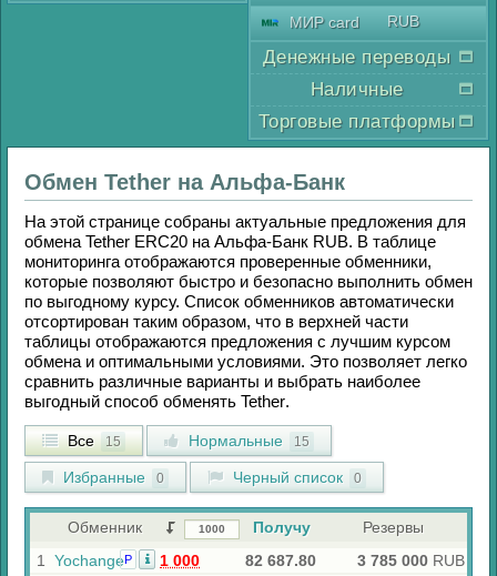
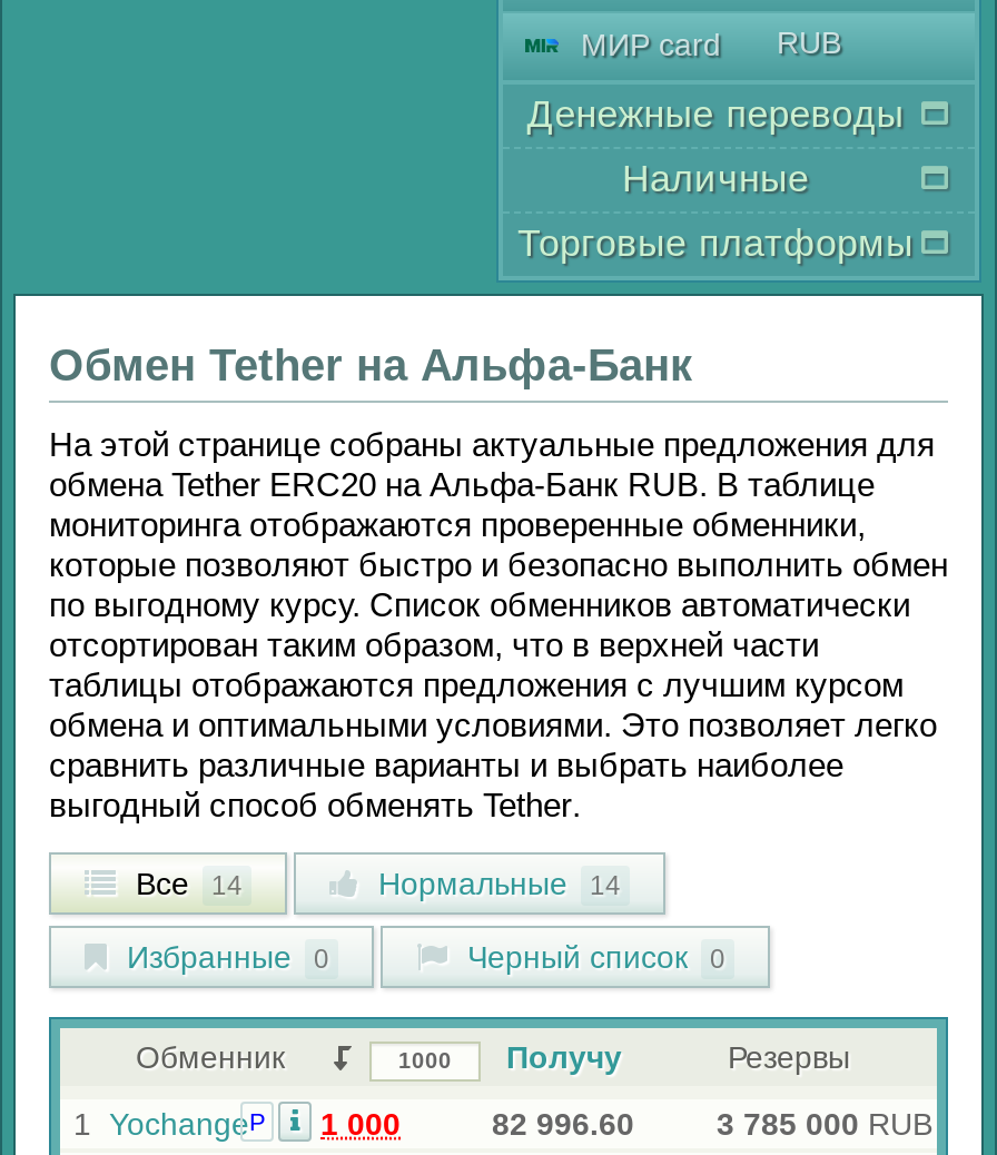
- Все 15
+ Все 14

- Нормальные 15
+ Нормальные 14

- 82 687.80
+ 82 996.60
